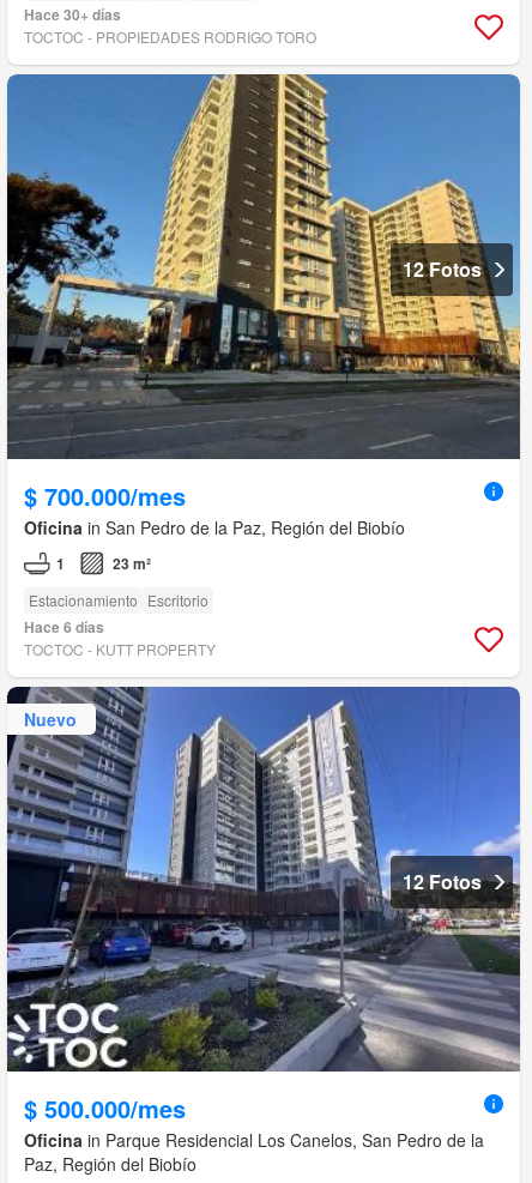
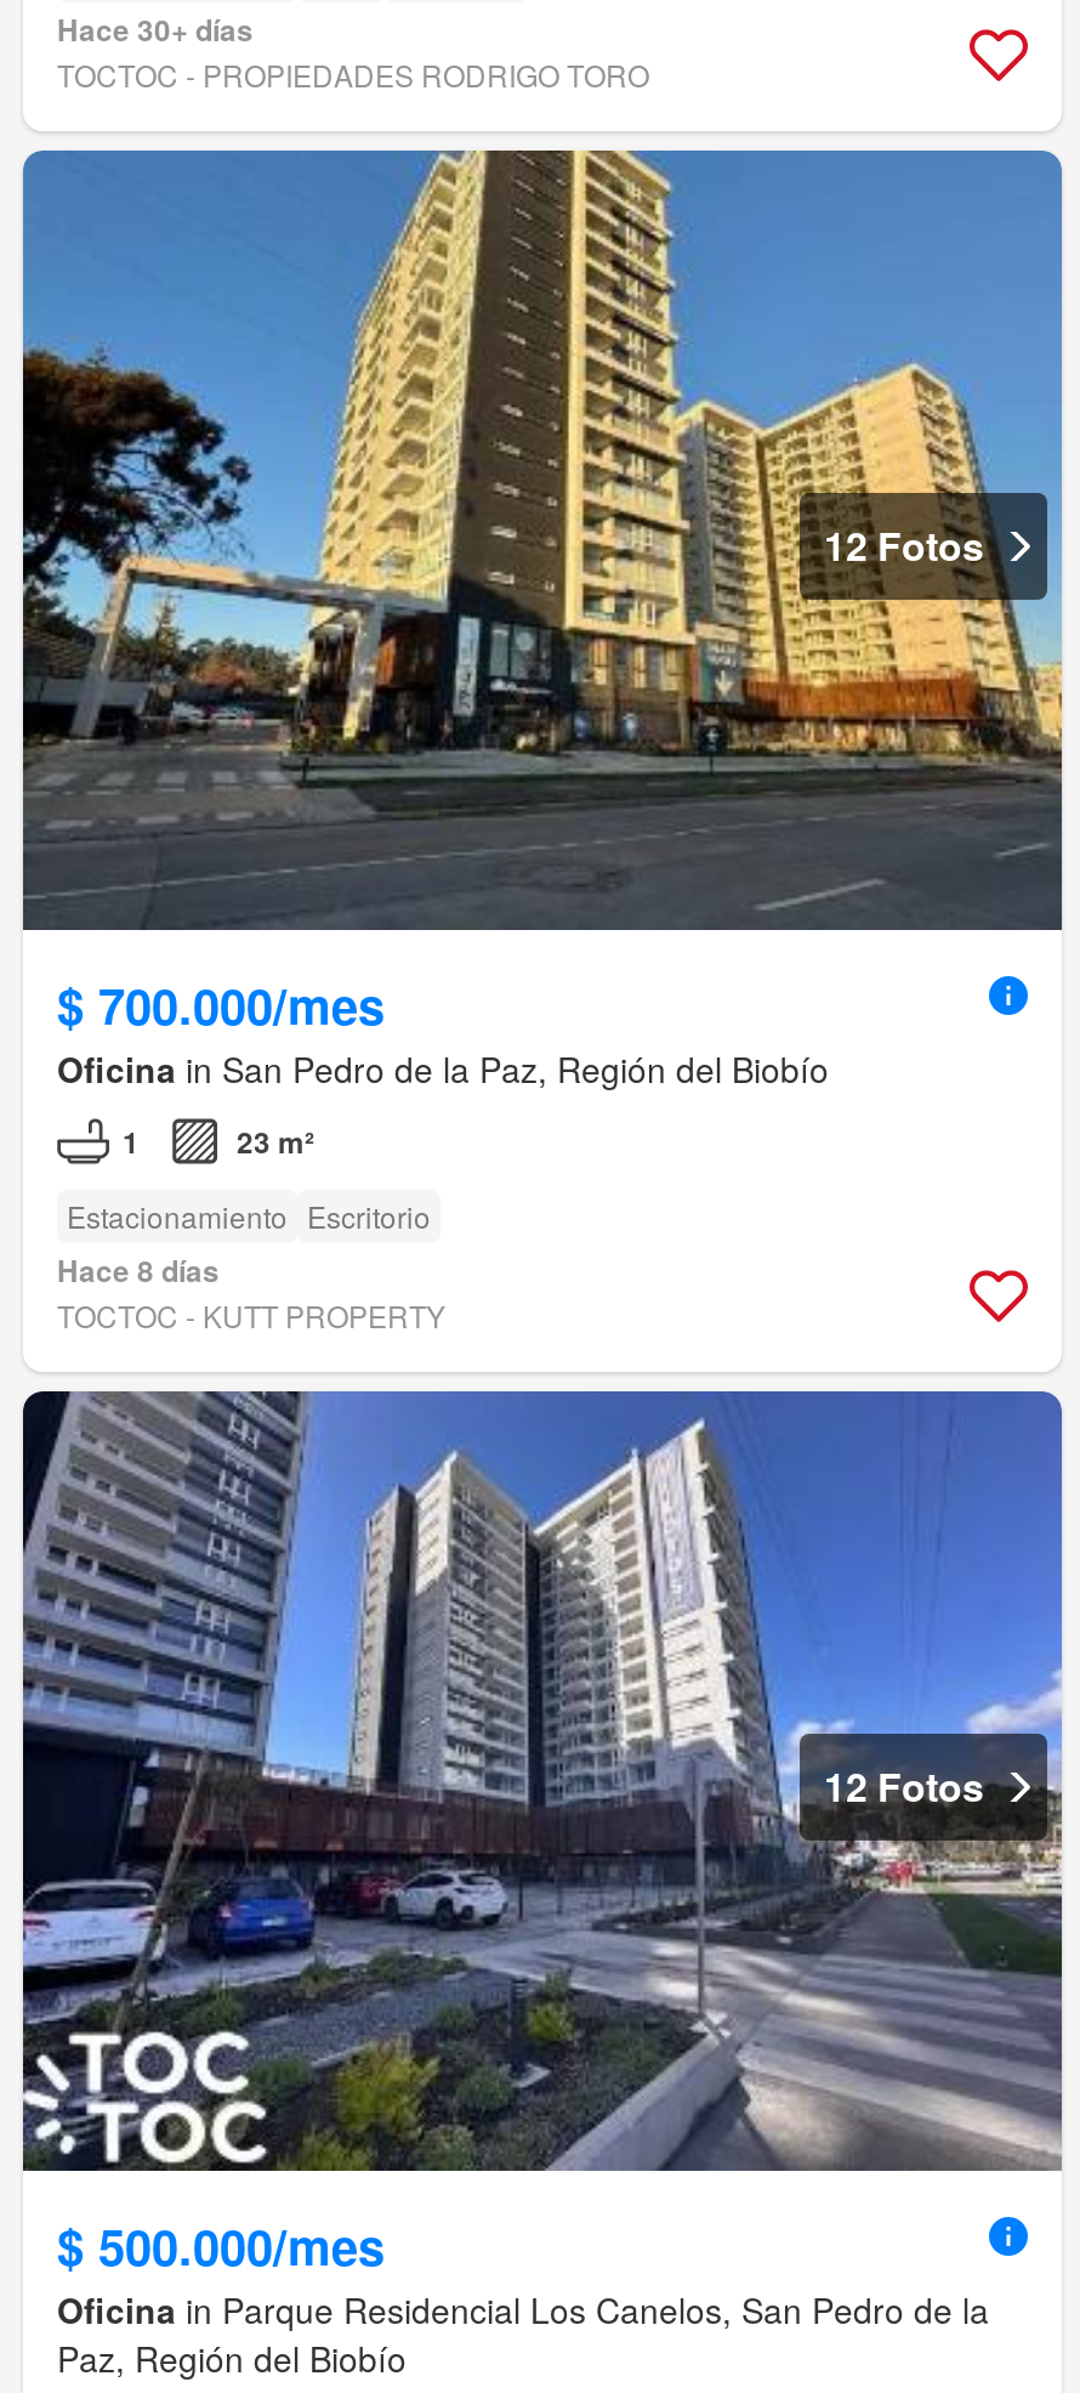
- Hace 6 días
+ Hace 8 días

- Nuevo
